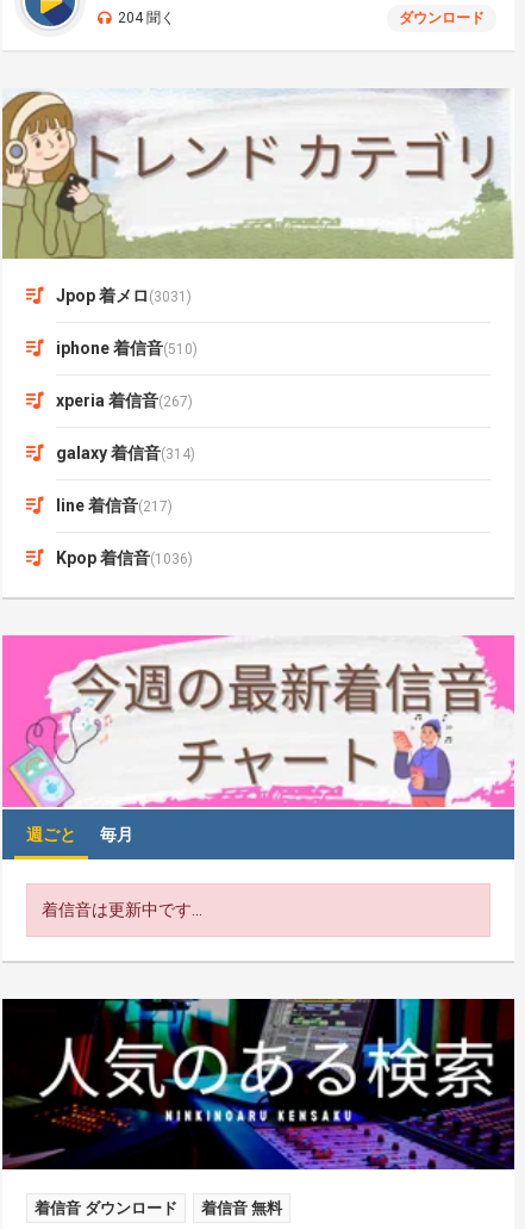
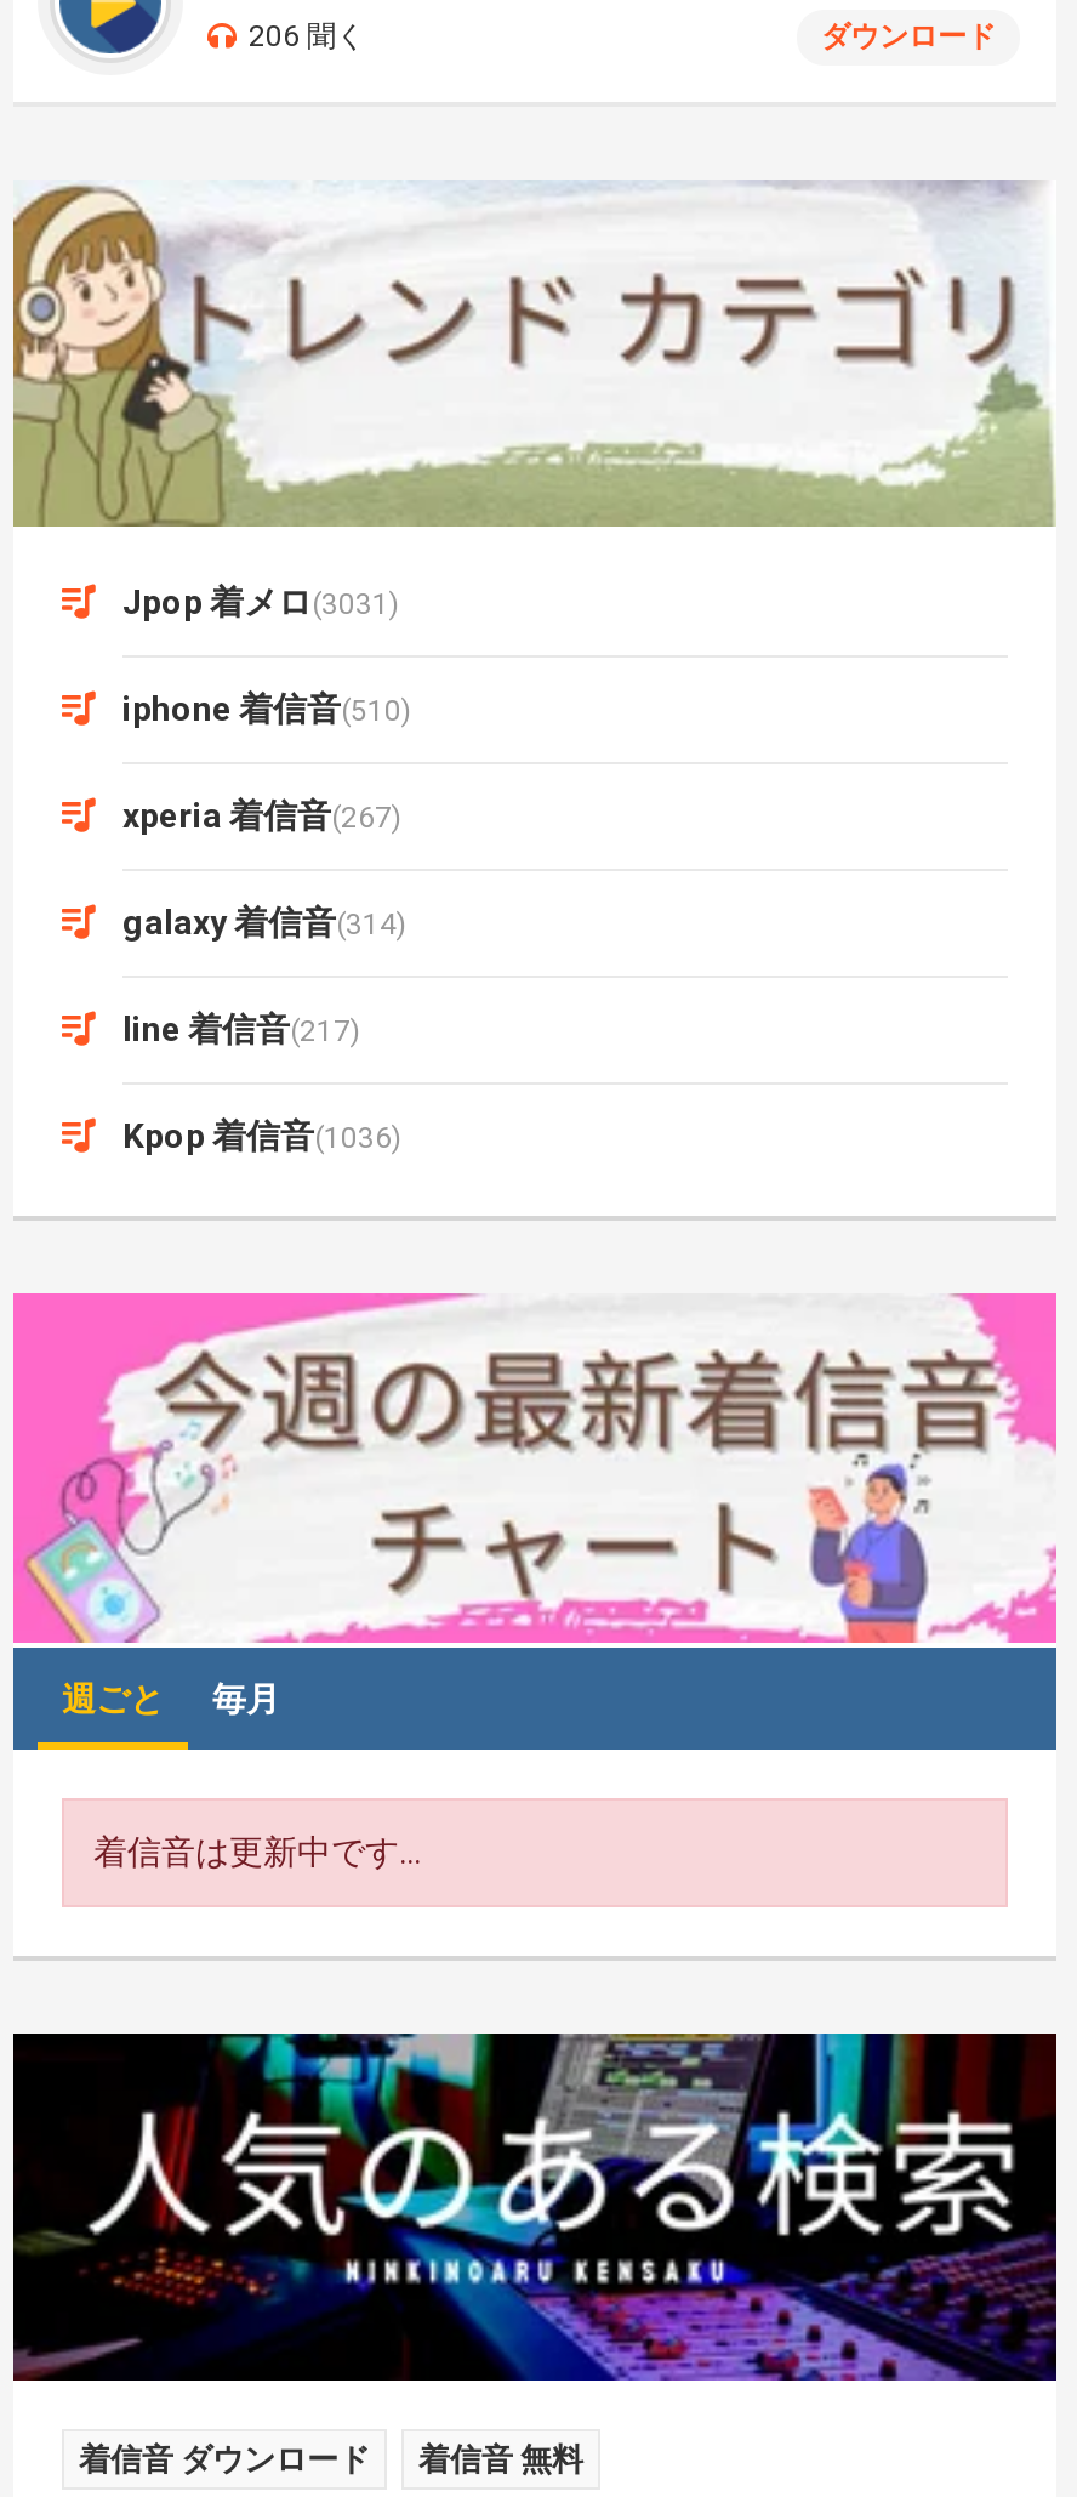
- 204 聞く
+ 206 聞く
